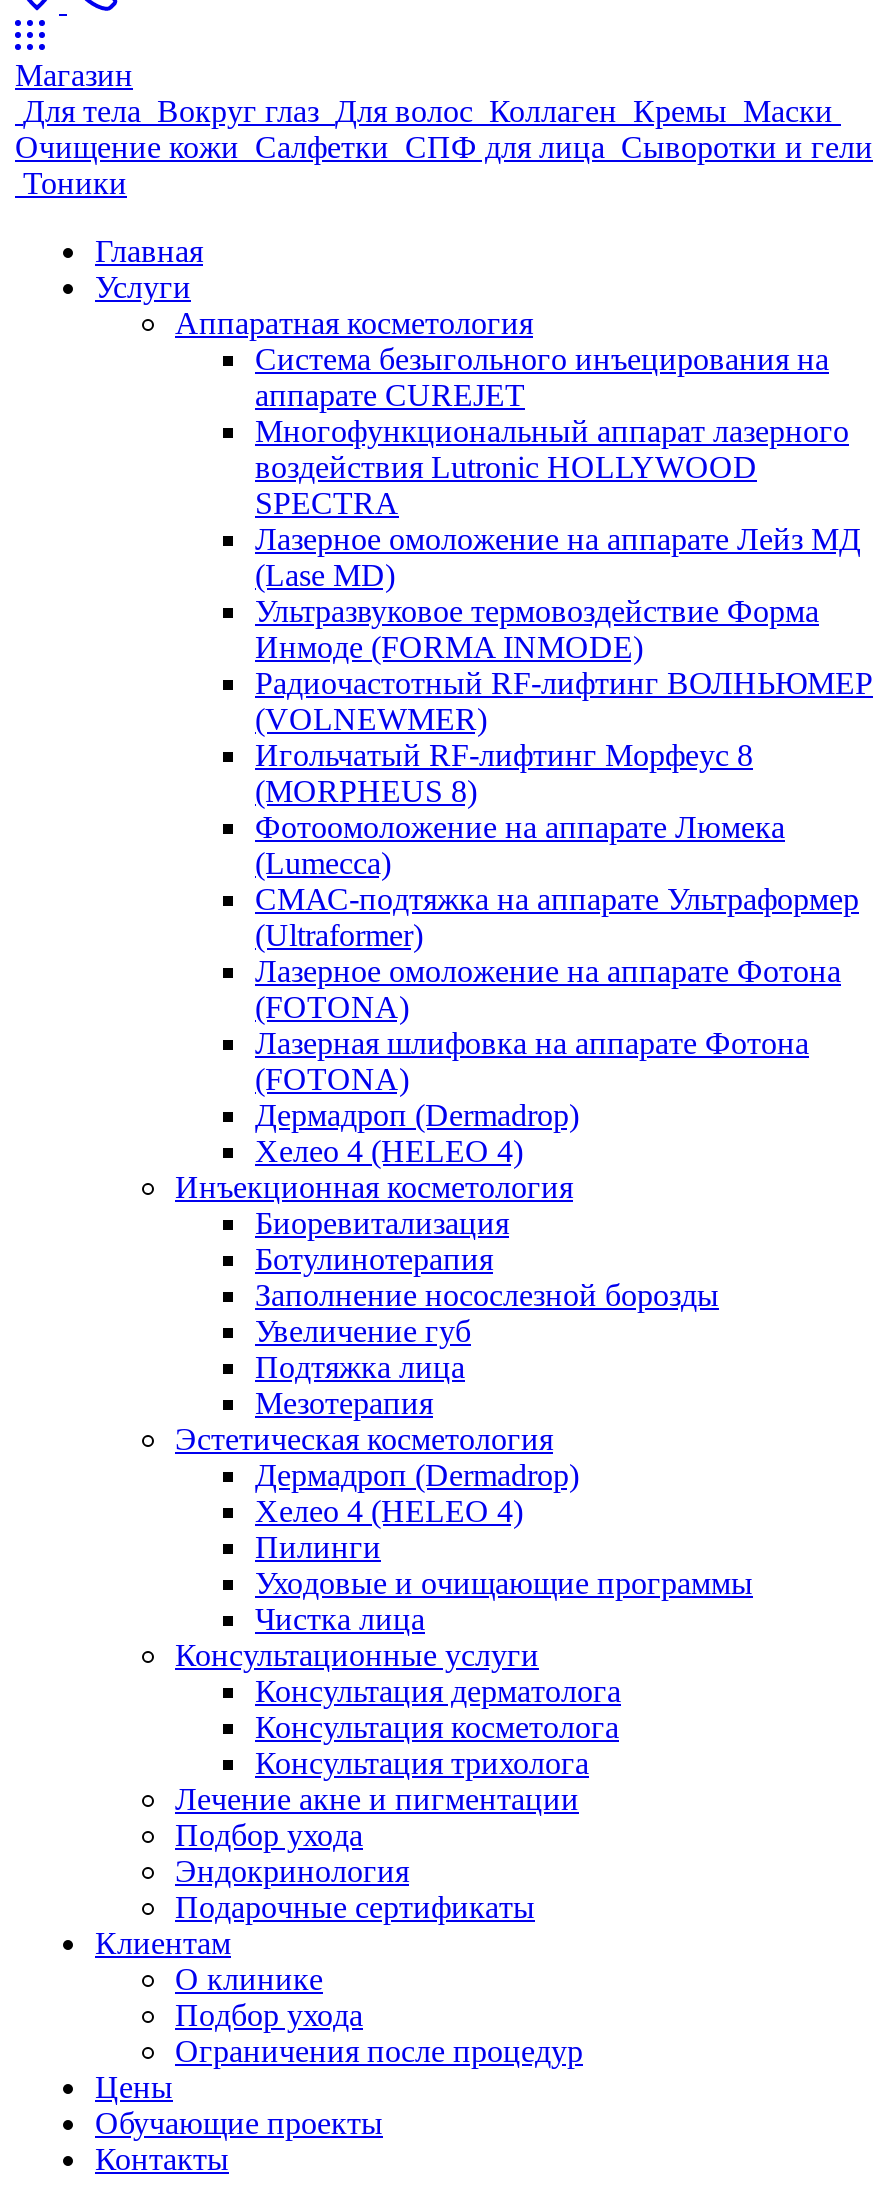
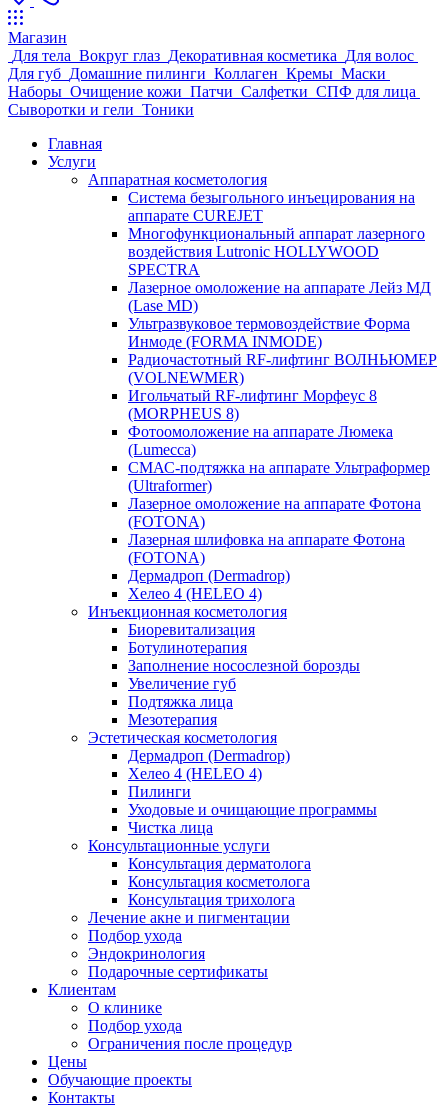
- Для тела Вокруг глаз Для волос Коллаген Кремы Маски
- Очищение кожи Салфетки СПФ для лица Сыворотки и гели
- Тоники
+ Для тела Вокруг глаз Декоративная косметика Для волос
+ Для губ Домашние пилинги Коллаген Кремы Маски
+ Наборы Очищение кожи Патчи Салфетки СПФ для лица
+ Сыворотки и гели Тоники
